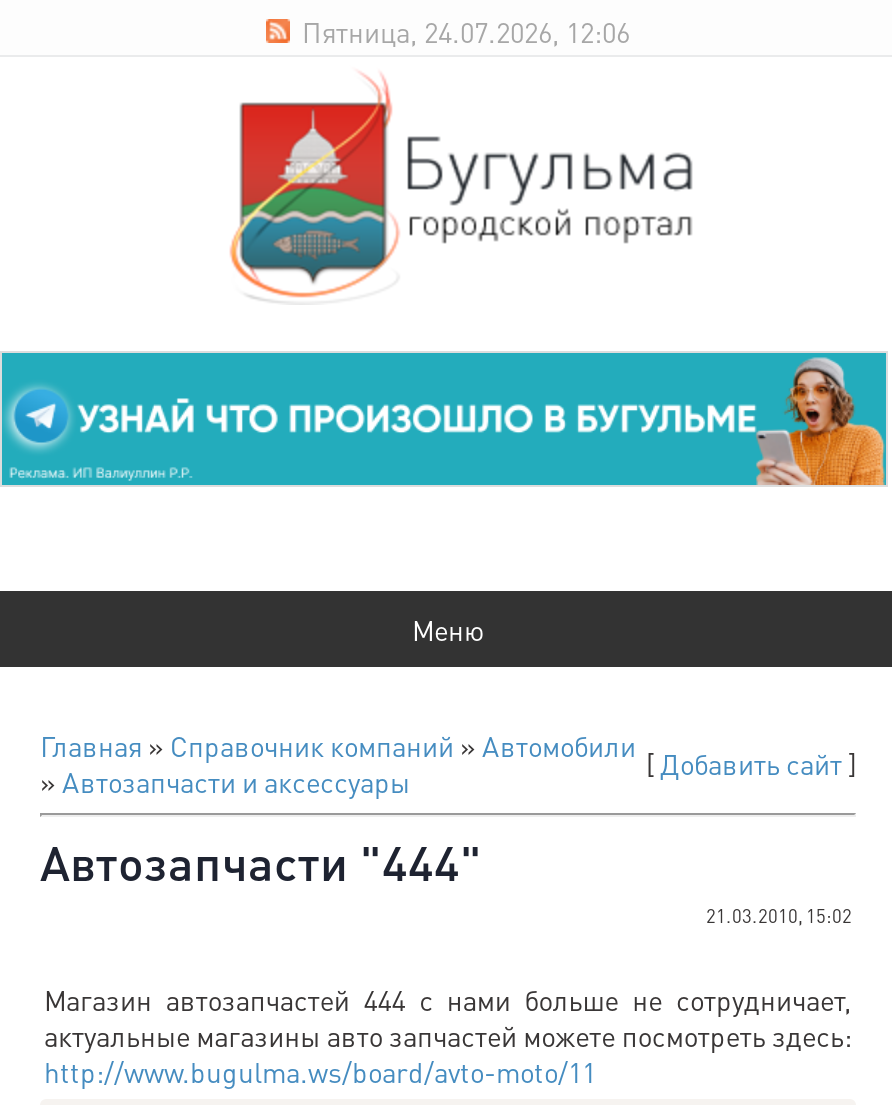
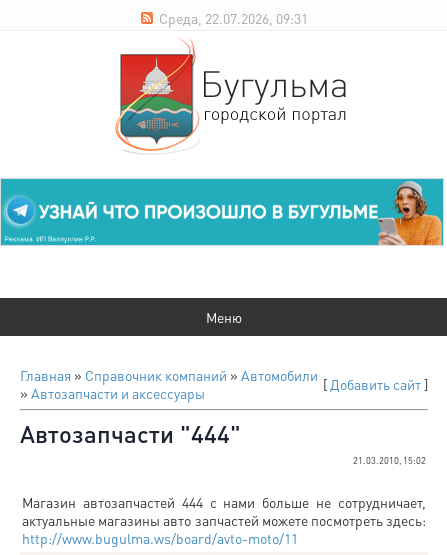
- Пятница, 24.07.2026, 12:06
+ Среда, 22.07.2026, 09:31
